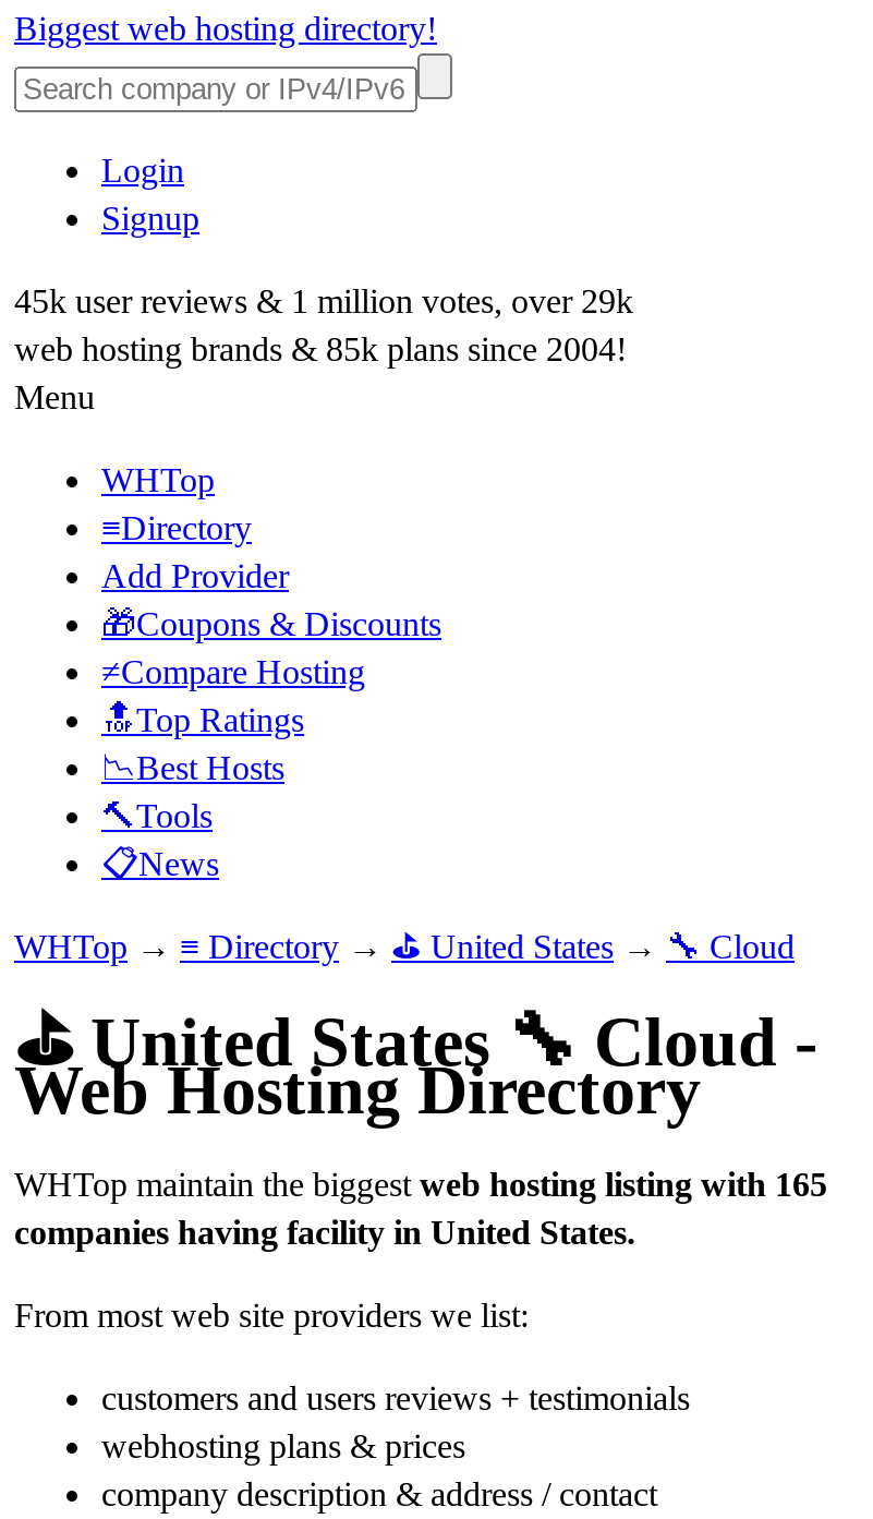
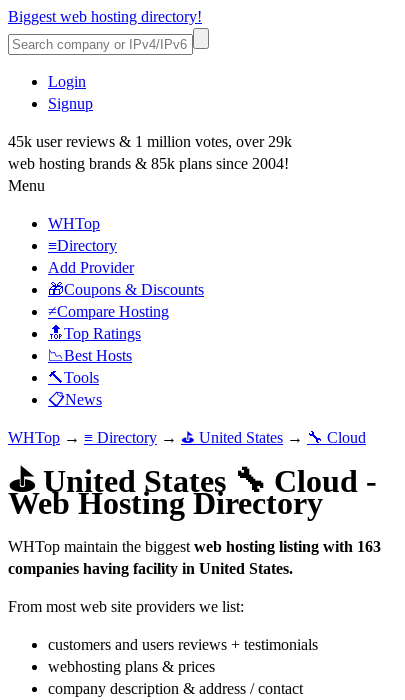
- WHTop maintain the biggest web hosting listing with 165
+ WHTop maintain the biggest web hosting listing with 163
